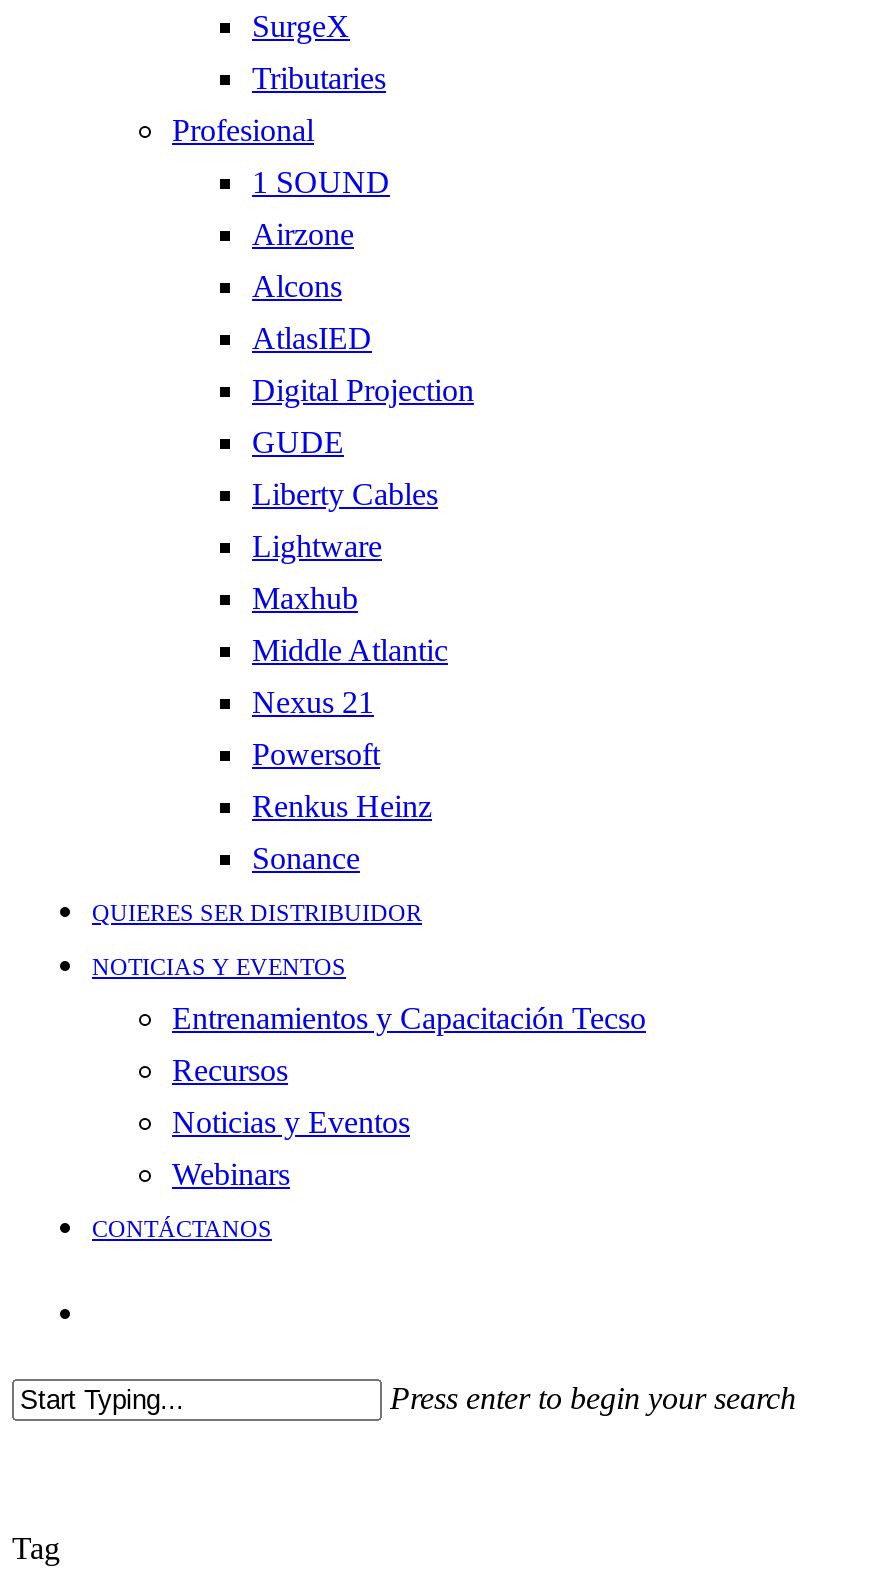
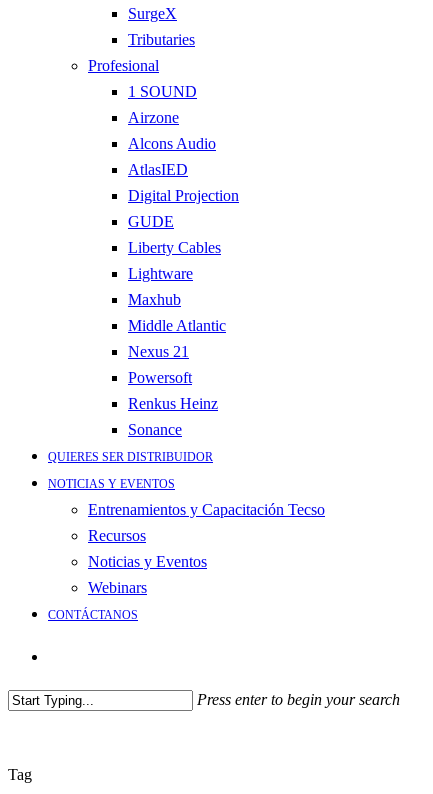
- Alcons
+ Alcons Audio
